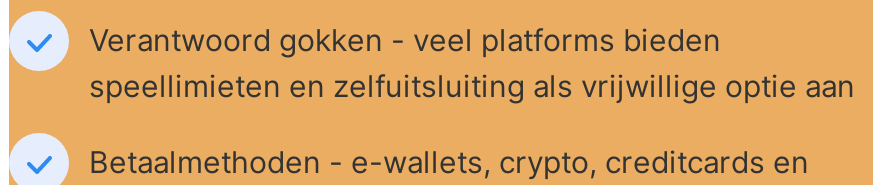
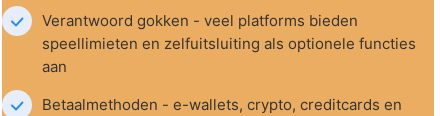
- speellimieten en zelfuitsluiting als vrijwillige optie aan
+ speellimieten en zelfuitsluiting als optionele functies
+ aan
